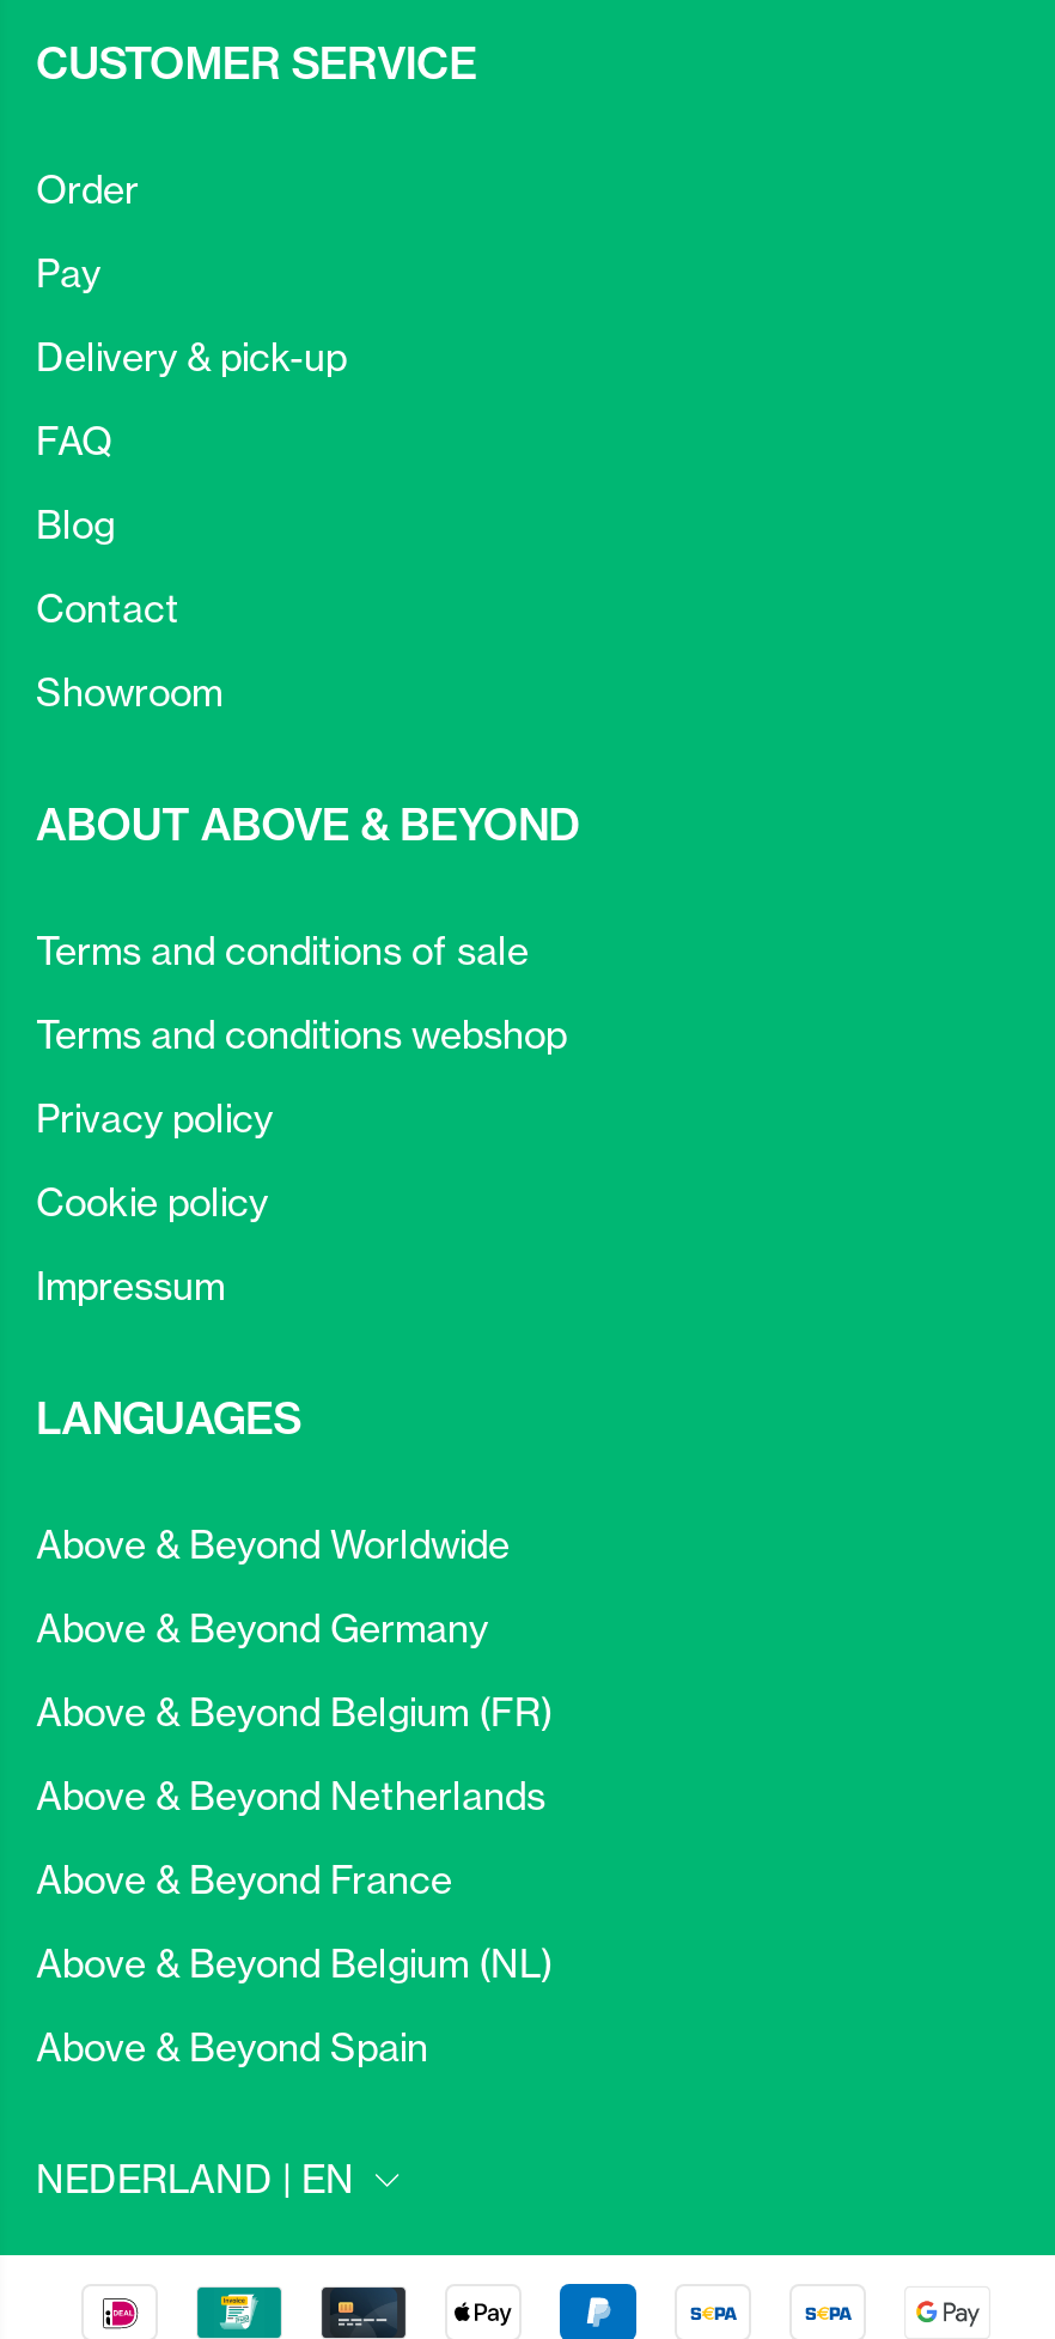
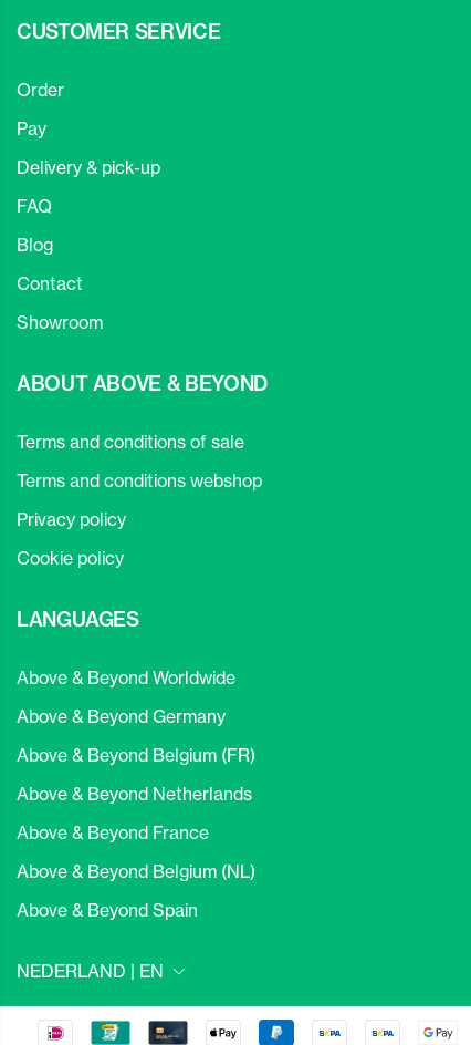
- Impressum
